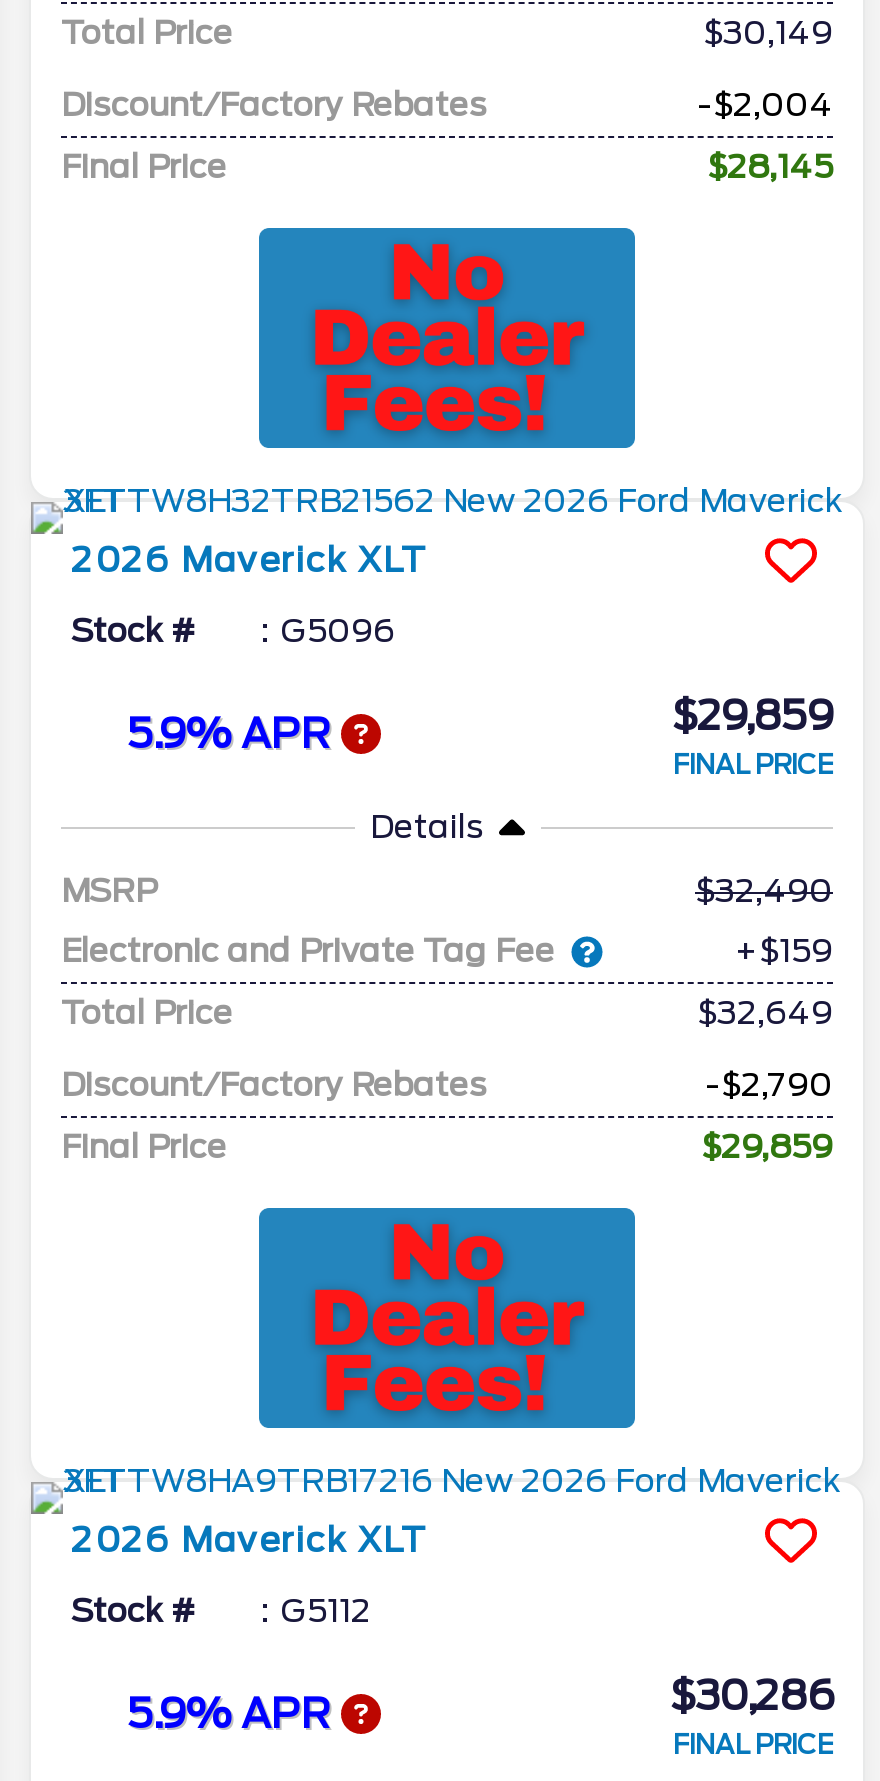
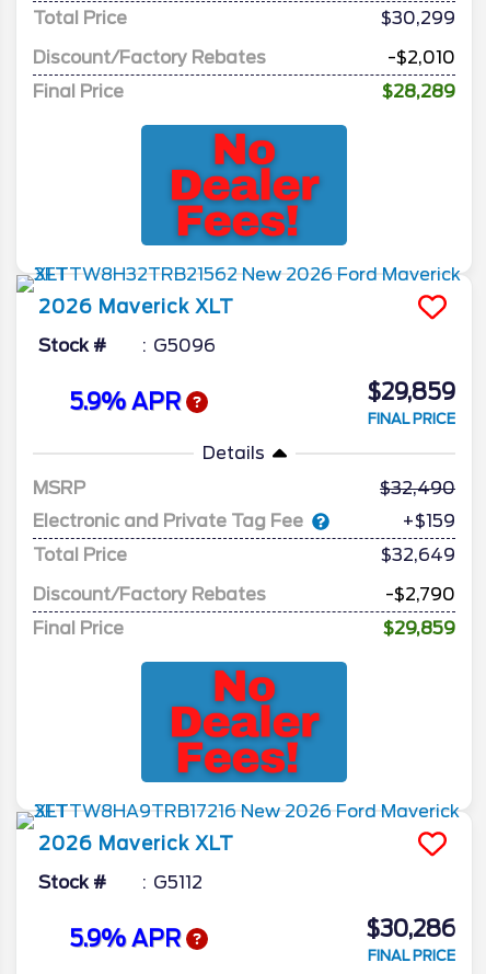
- $30,149
+ $30,299

- -$2,004
+ -$2,010

- $28,145
+ $28,289
